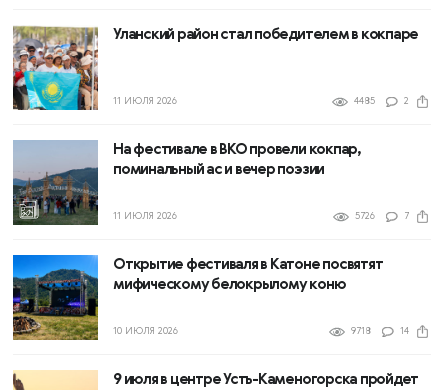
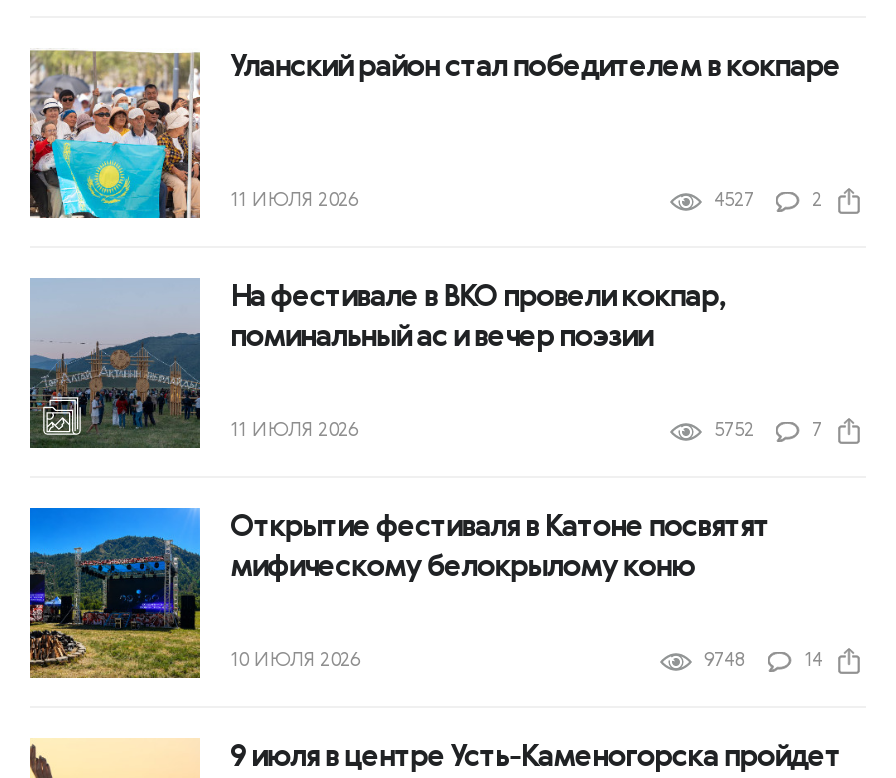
- 4485
+ 4527

- 5726
+ 5752

- 9718
+ 9748
